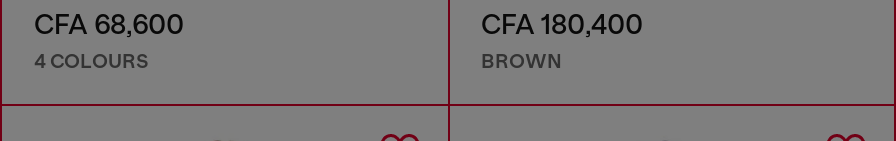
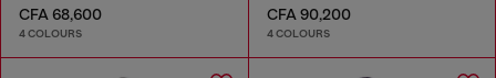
- CFA 180,400
- BROWN
+ CFA 90,200
+ 4 COLOURS
